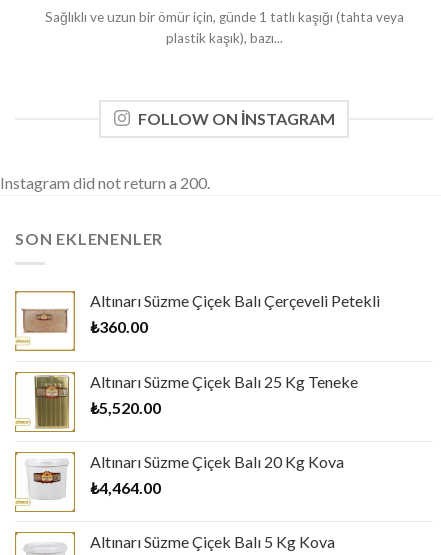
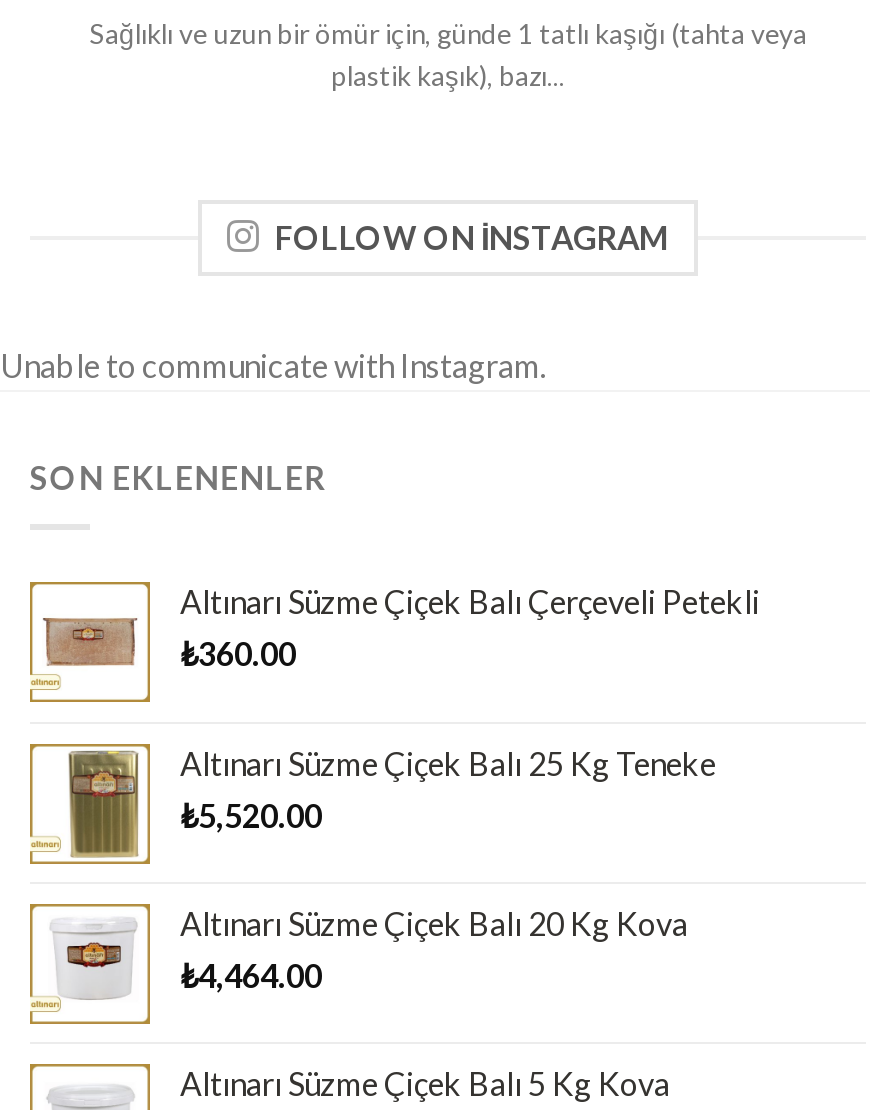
- Instagram did not return a 200.
+ Unable to communicate with Instagram.
